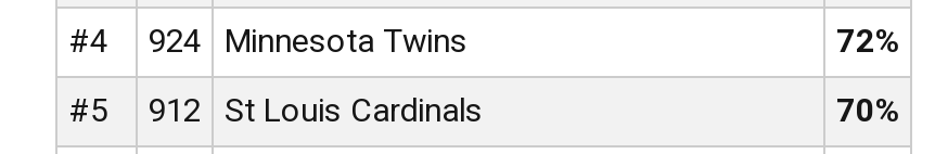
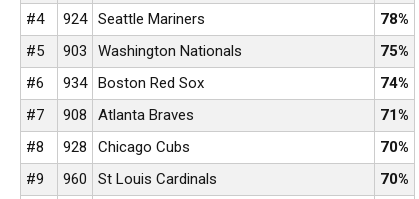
- Minnesota Twins
- 72%
+ Seattle Mariners
+ 78%

- 912
+ 903
+ Washington Nationals
+ 75%
+ #6
+ 934
+ Boston Red Sox
+ 74%
+ #7
+ 908
+ Atlanta Braves
+ 71%
+ #8
+ 928
+ Chicago Cubs
+ 70%
+ #9
+ 960
